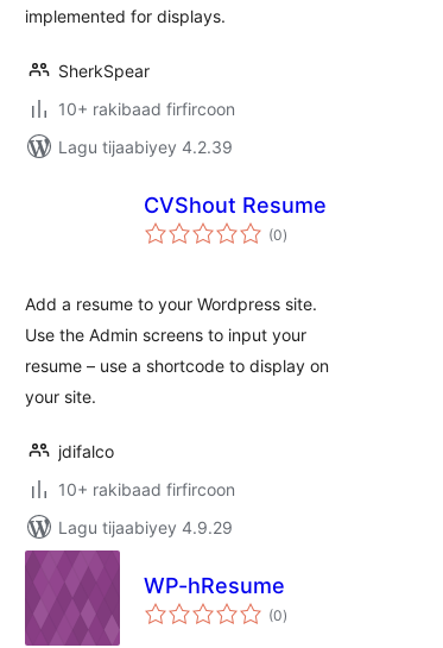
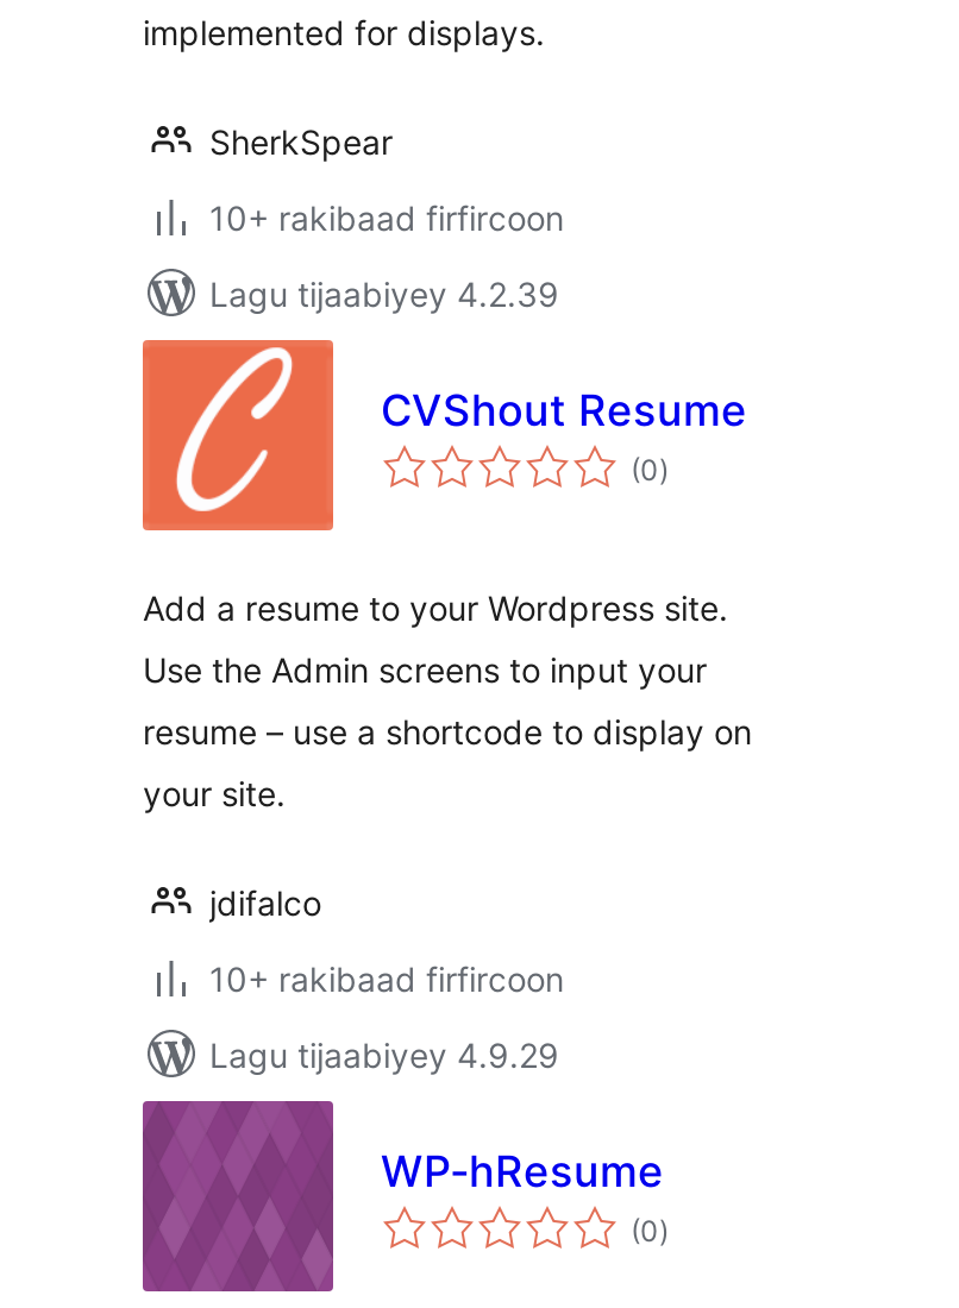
+ [image]
